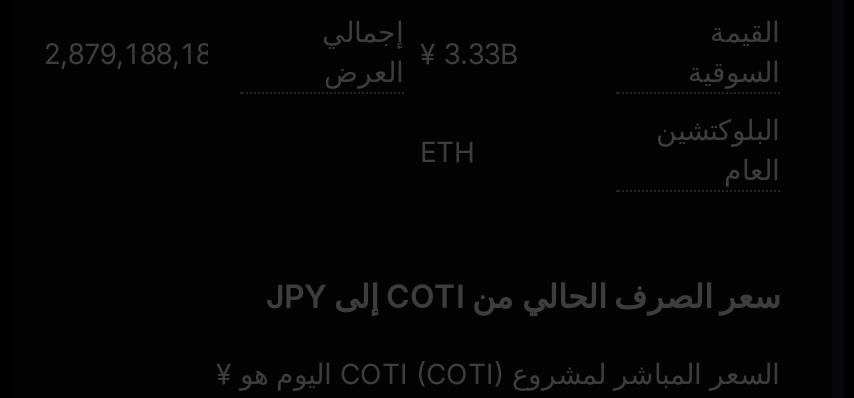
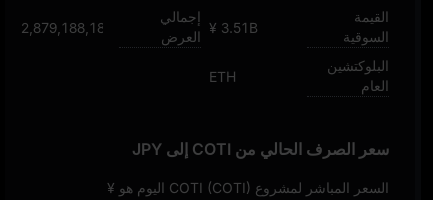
- ¥ 3.33B
+ ¥ 3.51B
